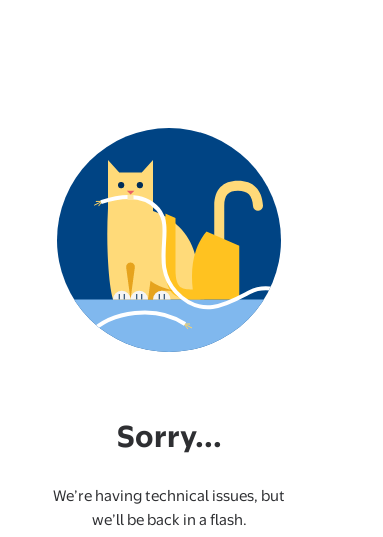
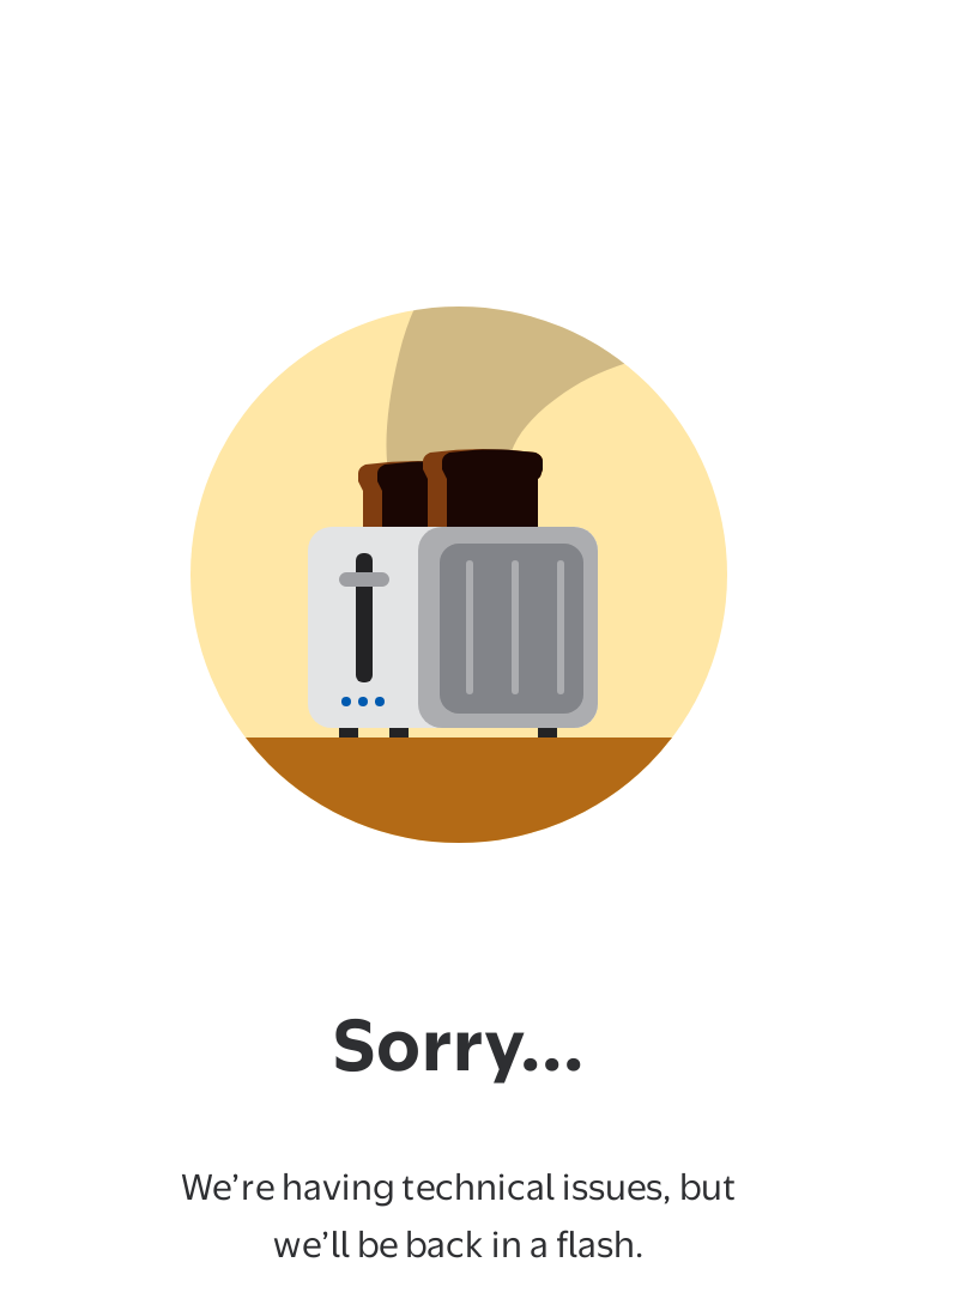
- [image]
+ [image]
